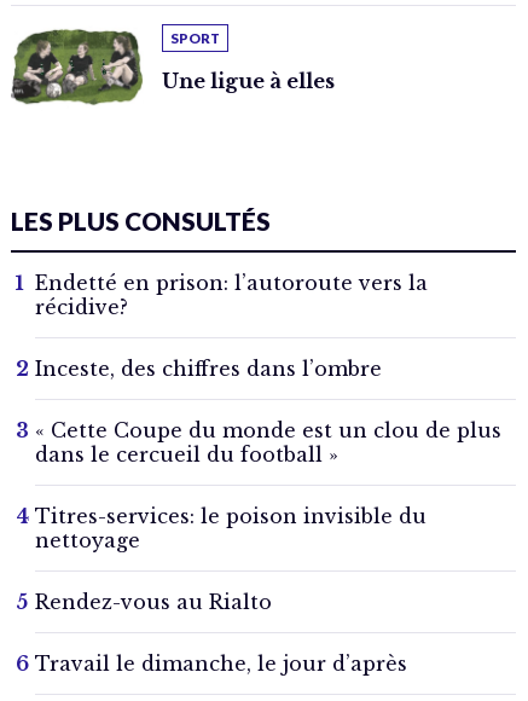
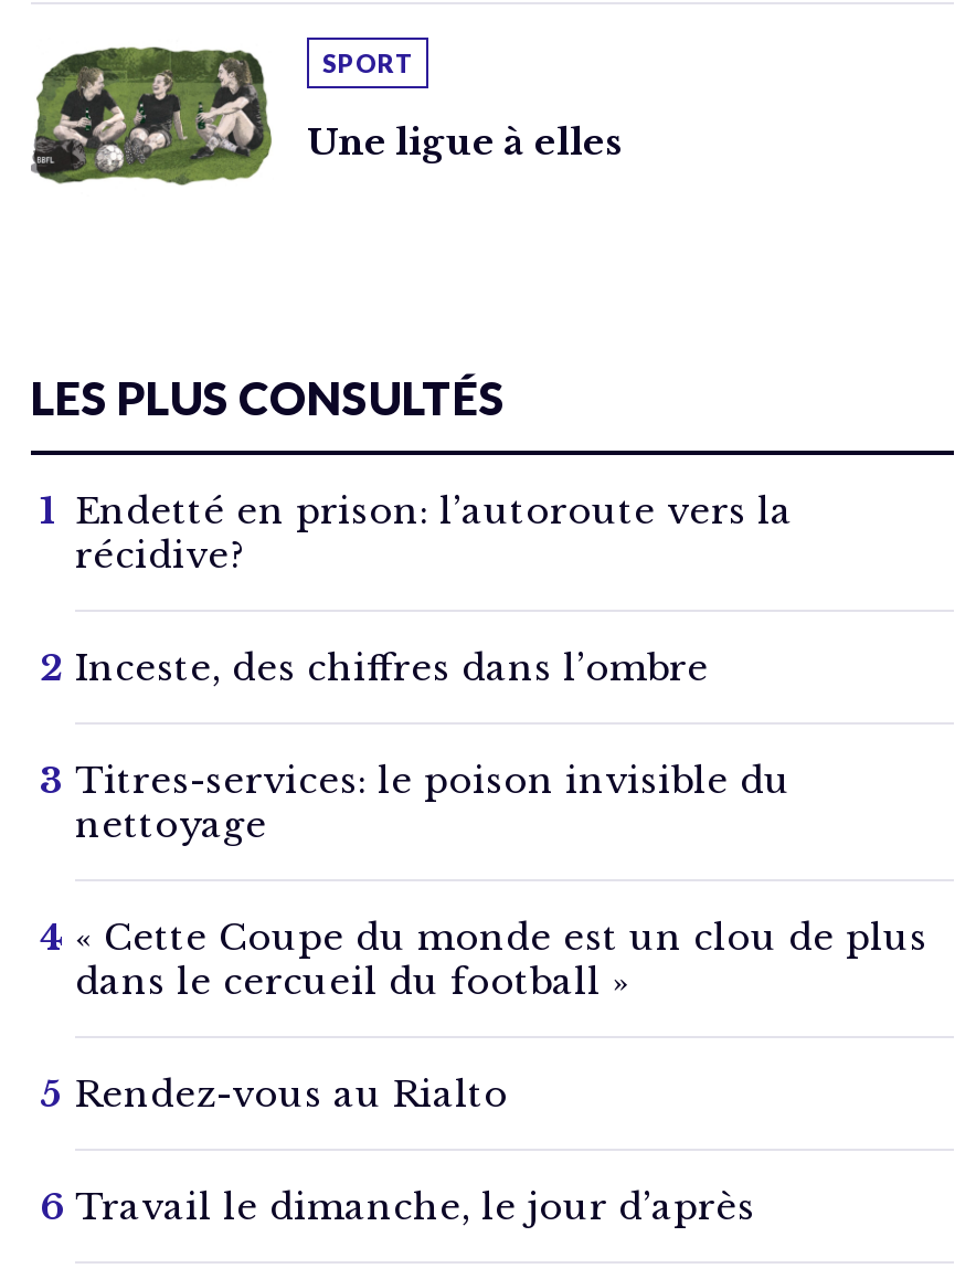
moved down: « Cette Coupe du monde est un clou de plus | dans le cercueil du football »

moved up: Titres-services: le poison invisible du | nettoyage
